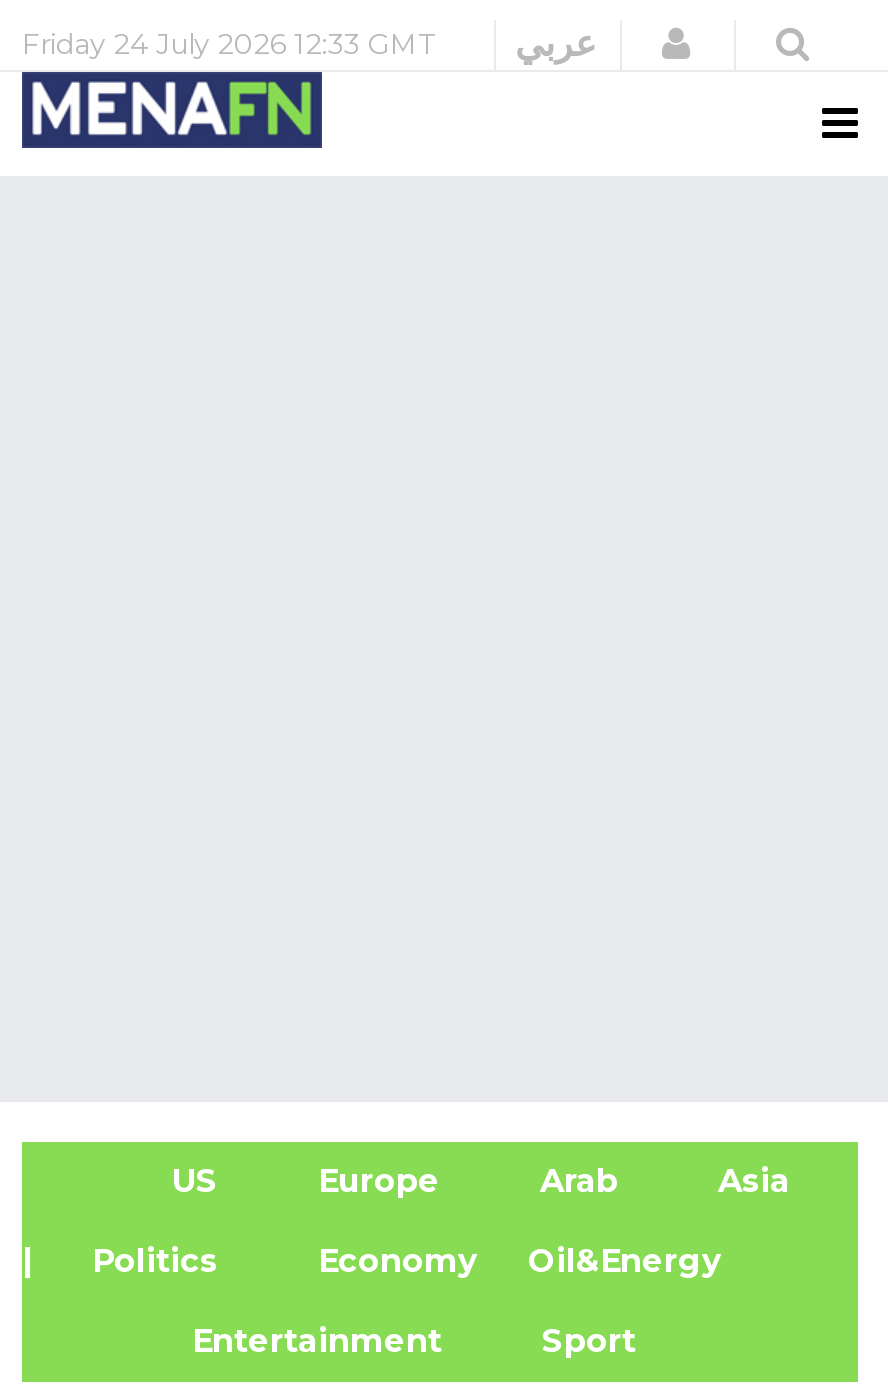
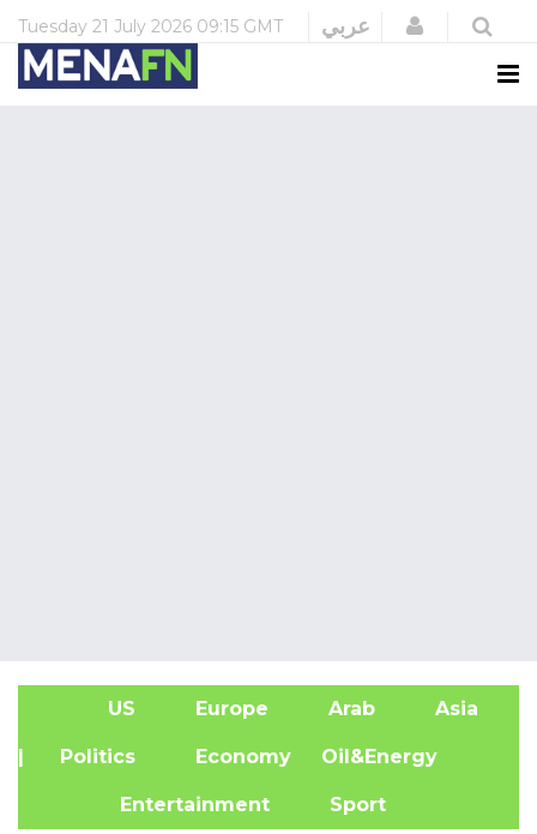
- Friday 24 July 2026 12:33 GMT
+ Tuesday 21 July 2026 09:15 GMT
